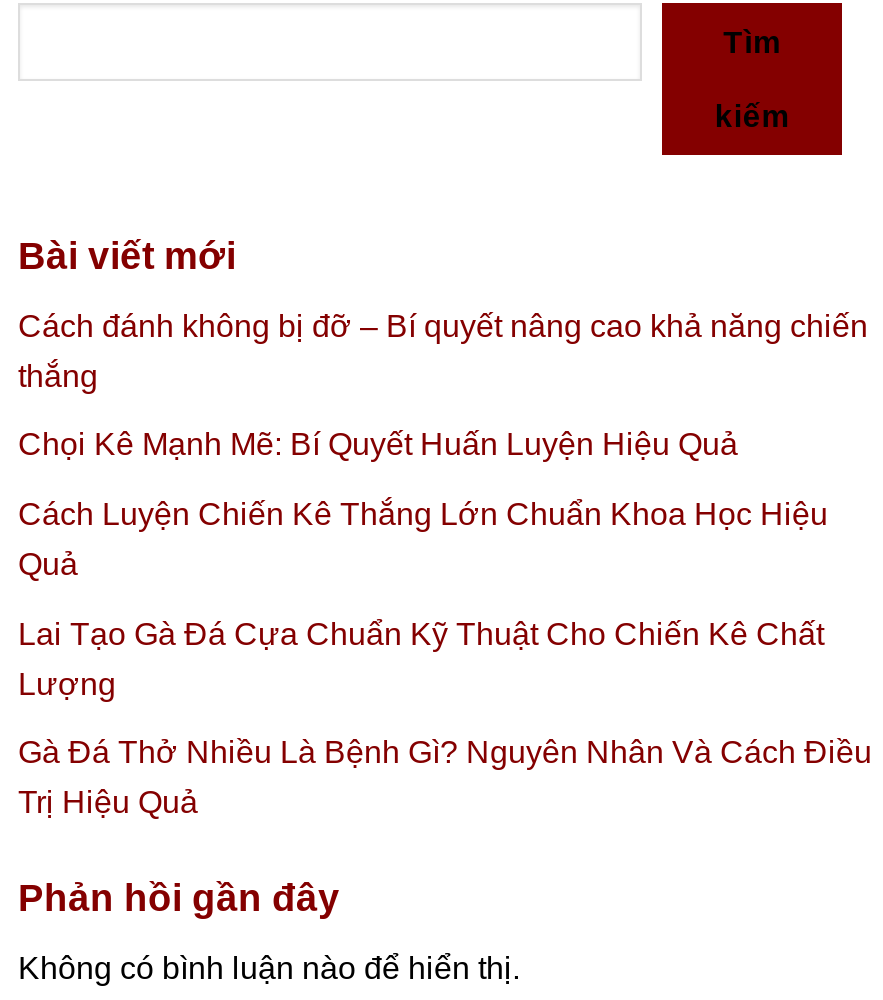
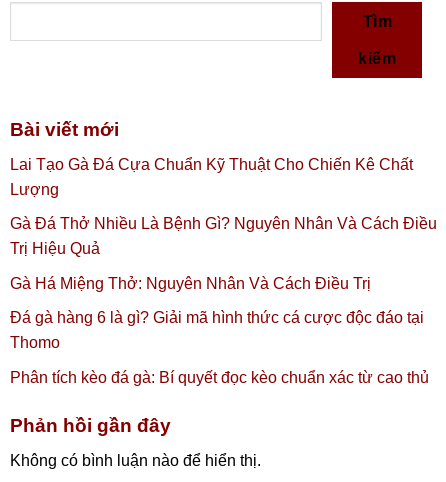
- Cách đánh không bị đỡ – Bí quyết nâng cao khả năng chiến
- thắng
- Chọi Kê Mạnh Mẽ: Bí Quyết Huấn Luyện Hiệu Quả
- Cách Luyện Chiến Kê Thắng Lớn Chuẩn Khoa Học Hiệu
- Quả

moved up: Lai Tạo Gà Đá Cựa Chuẩn Kỹ Thuật Cho Chiến Kê Chất | Lượng | Gà Đá Thở Nhiều Là Bệnh Gì? Nguyên Nhân Và Cách Điều | Trị Hiệu Quả

+ Gà Há Miệng Thở: Nguyên Nhân Và Cách Điều Trị
+ Đá gà hàng 6 là gì? Giải mã hình thức cá cược độc đáo tại
+ Thomo
+ Phân tích kèo đá gà: Bí quyết đọc kèo chuẩn xác từ cao thủ
